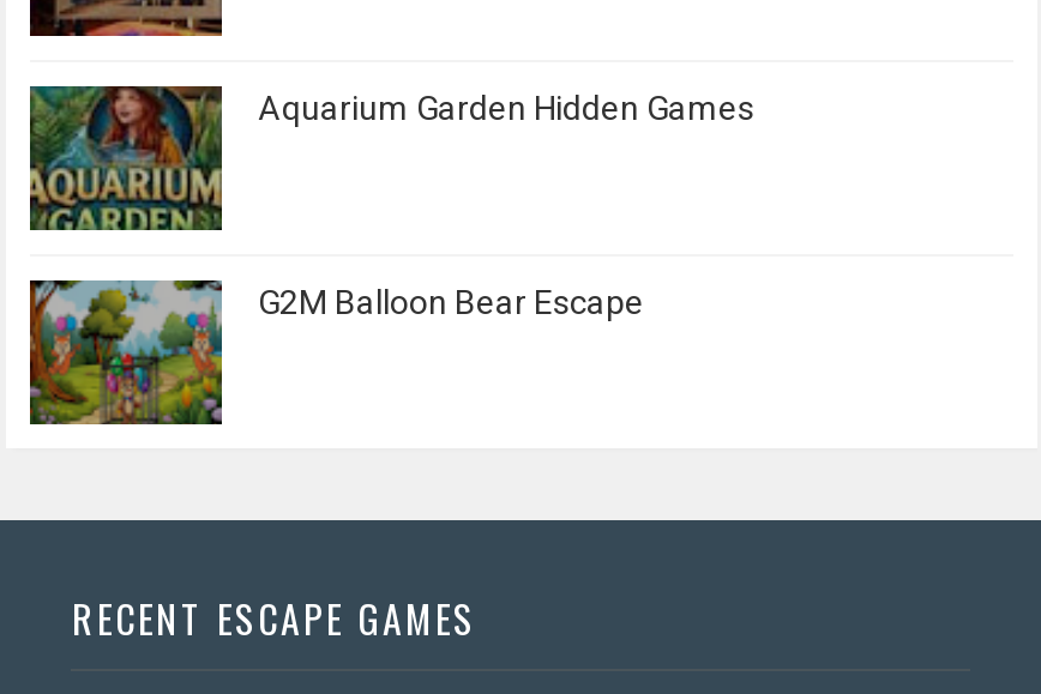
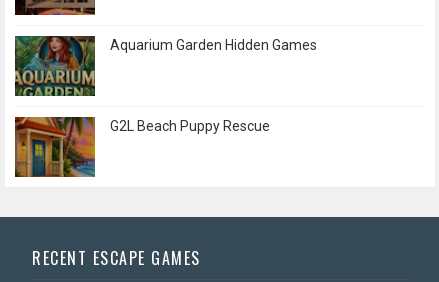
- [image]
- G2M Balloon Bear Escape
+ [image]
+ G2L Beach Puppy Rescue
